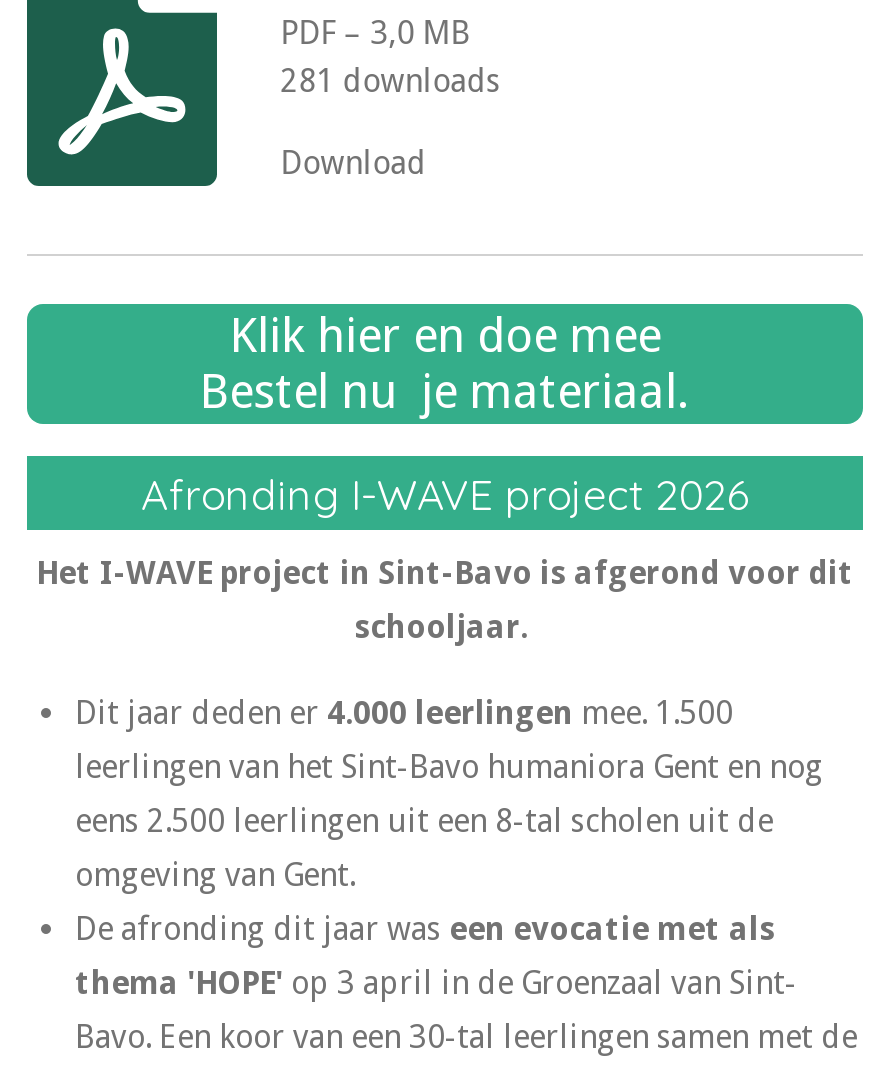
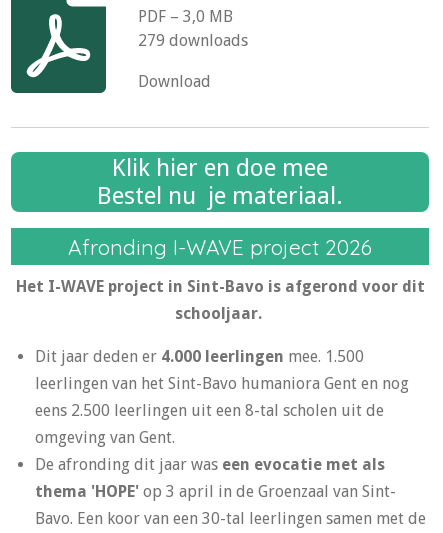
- 281 downloads
+ 279 downloads
